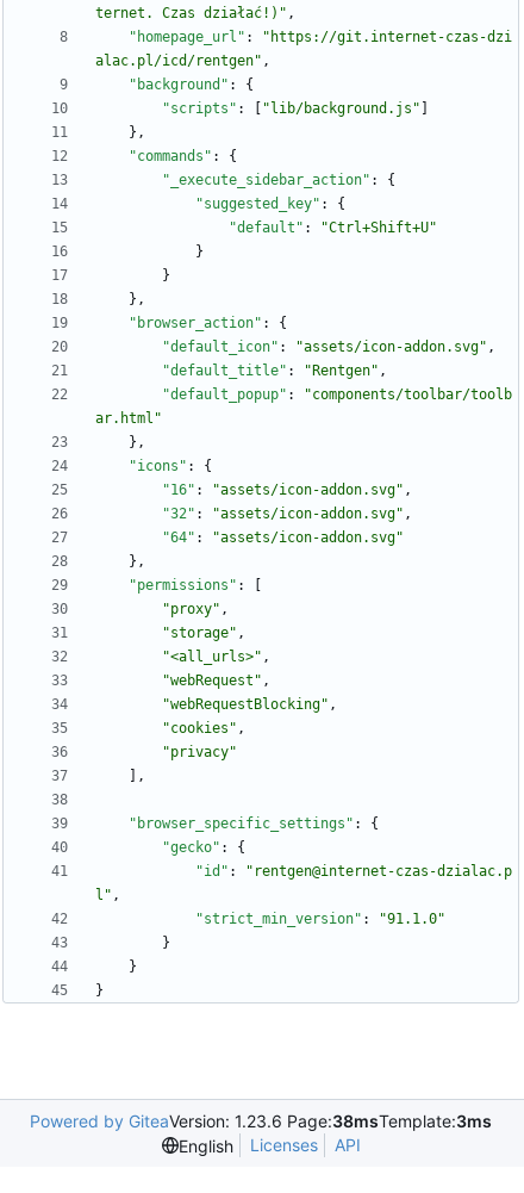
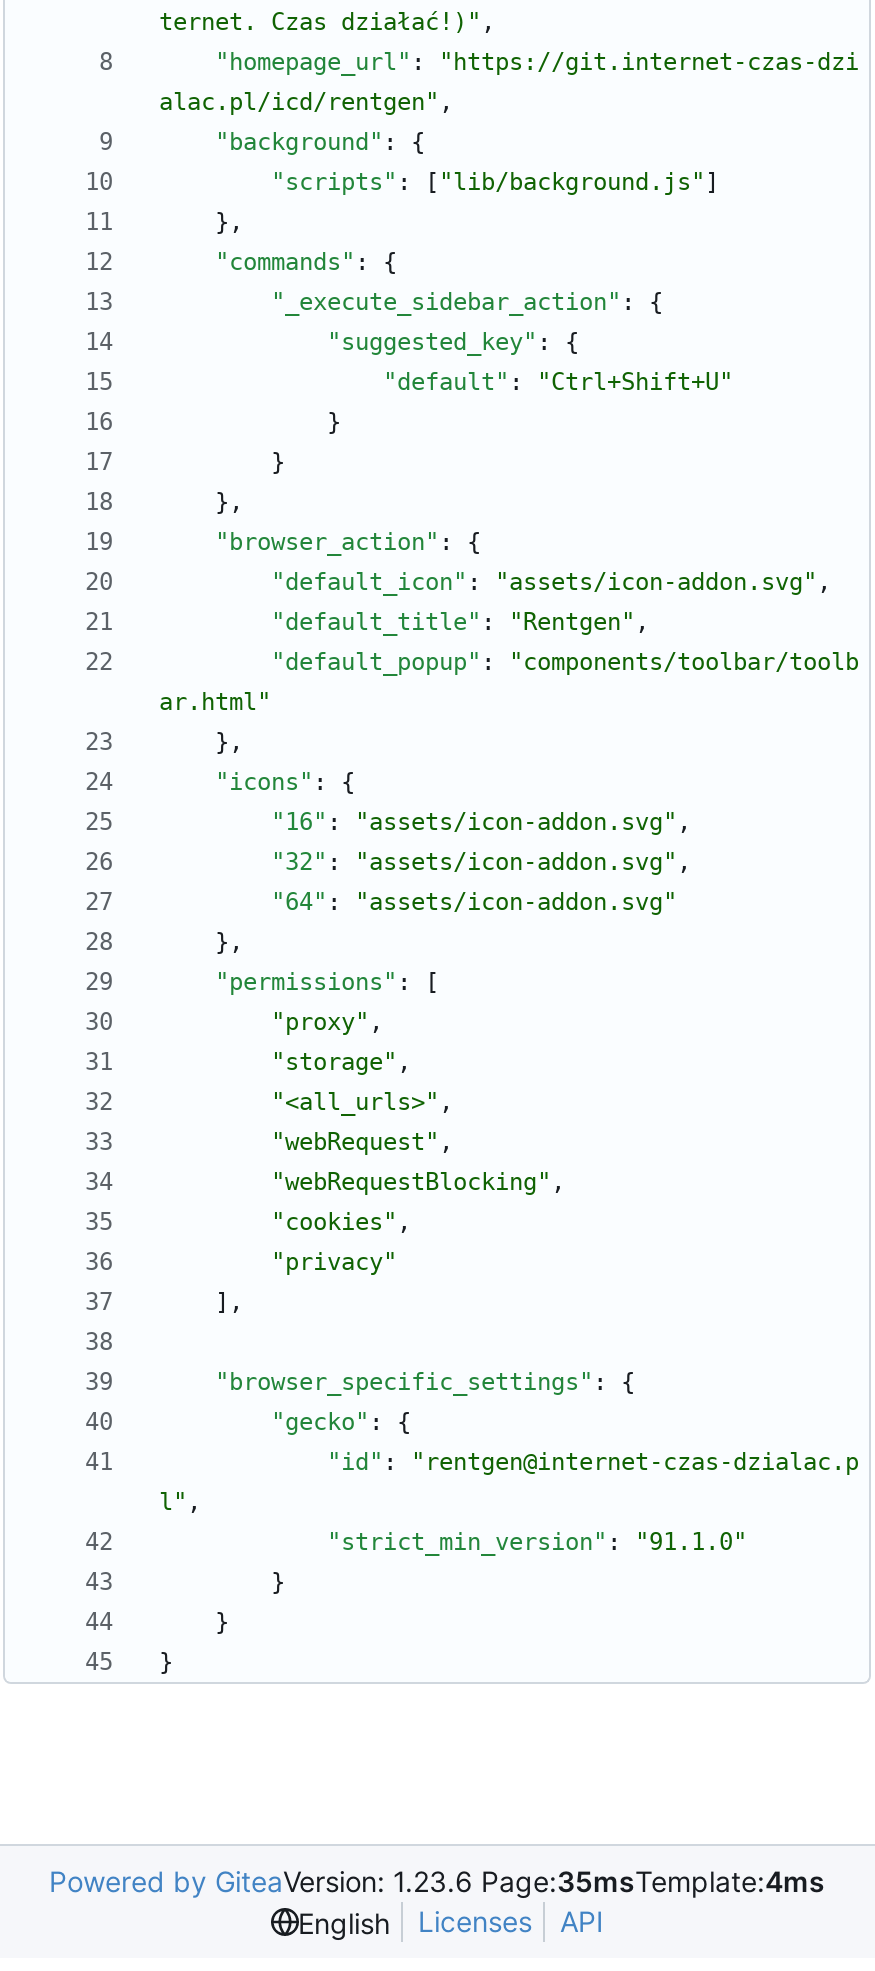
- Powered by GiteaVersion: 1.23.6 Page:38msTemplate:3ms
+ Powered by GiteaVersion: 1.23.6 Page:35msTemplate:4ms
